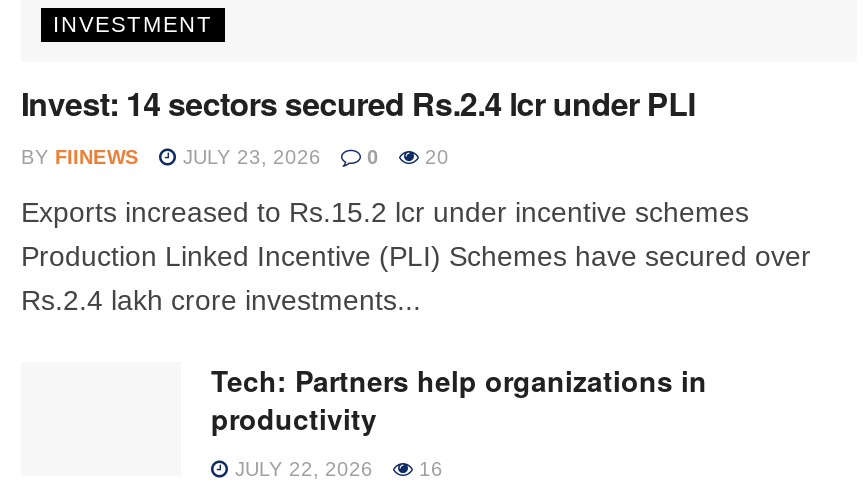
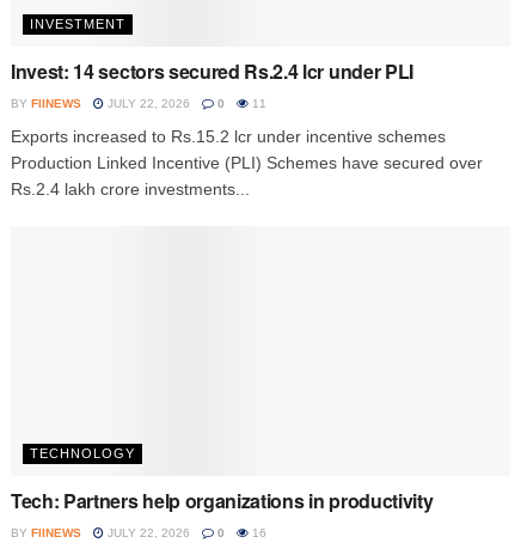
- JULY 23, 2026
+ JULY 22, 2026

- 20
+ 11

- Tech: Partners help organizations in
- productivity
+ TECHNOLOGY
+ Tech: Partners help organizations in productivity
+ BY FIINEWS

+ 0
